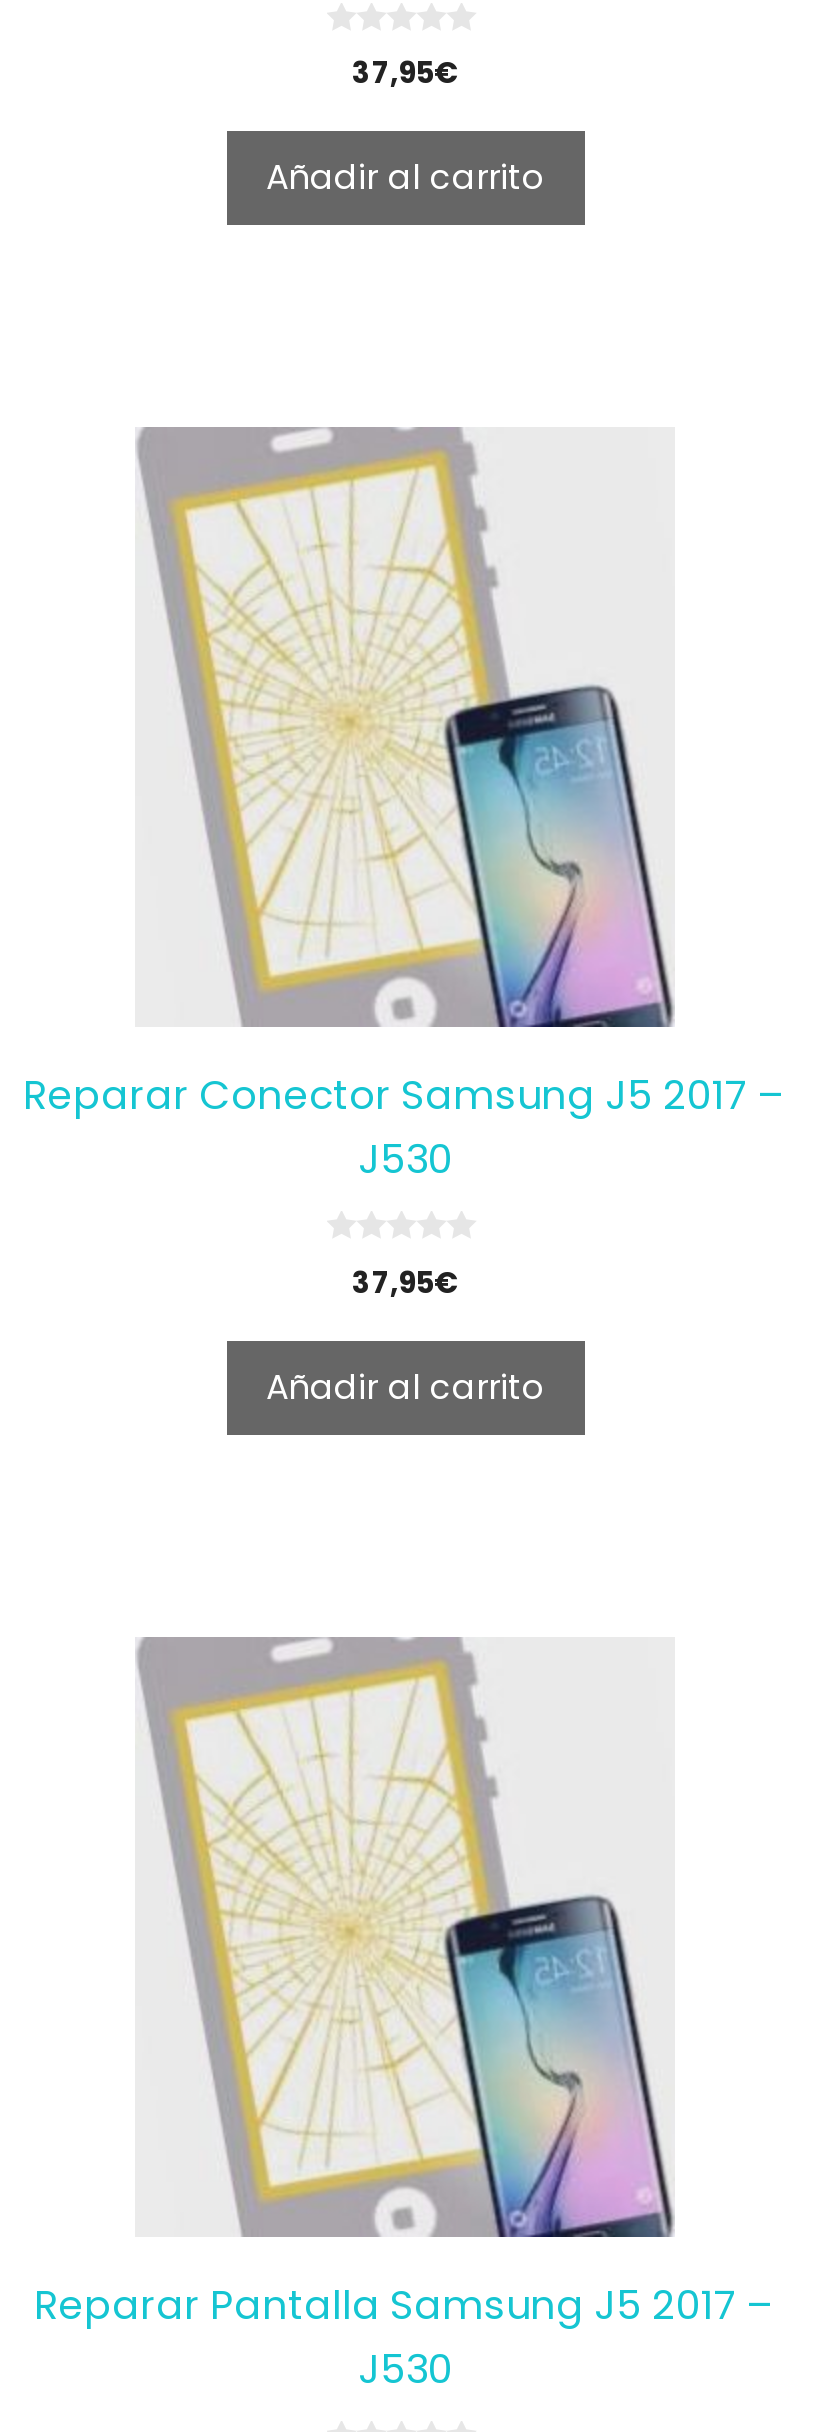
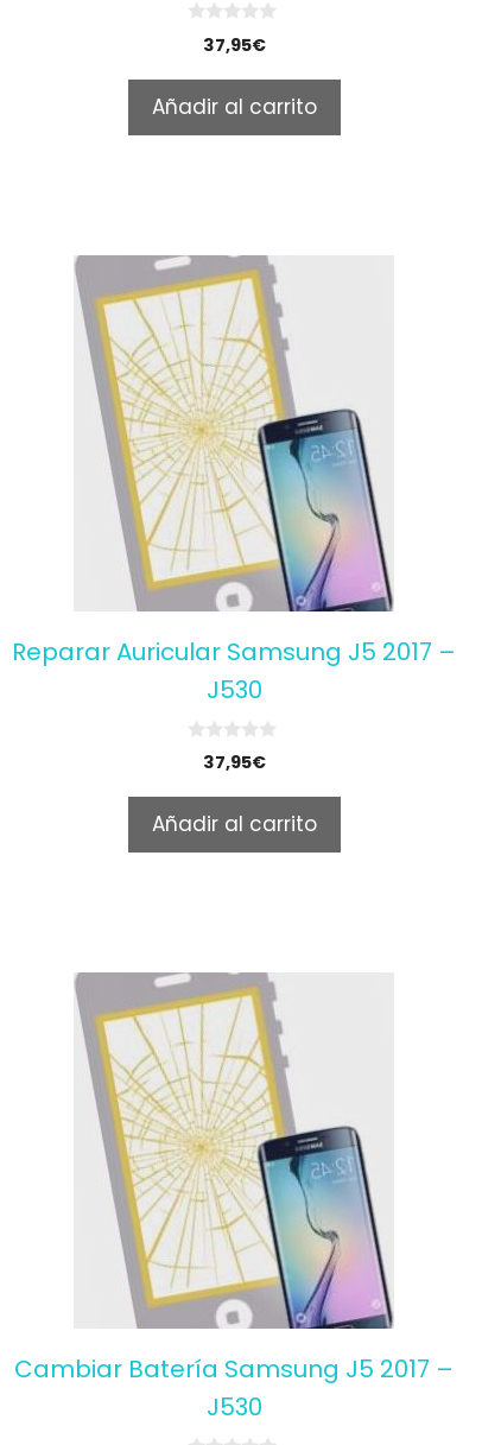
- Reparar Conector Samsung J5 2017 –
+ Reparar Auricular Samsung J5 2017 –

- Reparar Pantalla Samsung J5 2017 –
+ Cambiar Batería Samsung J5 2017 –
